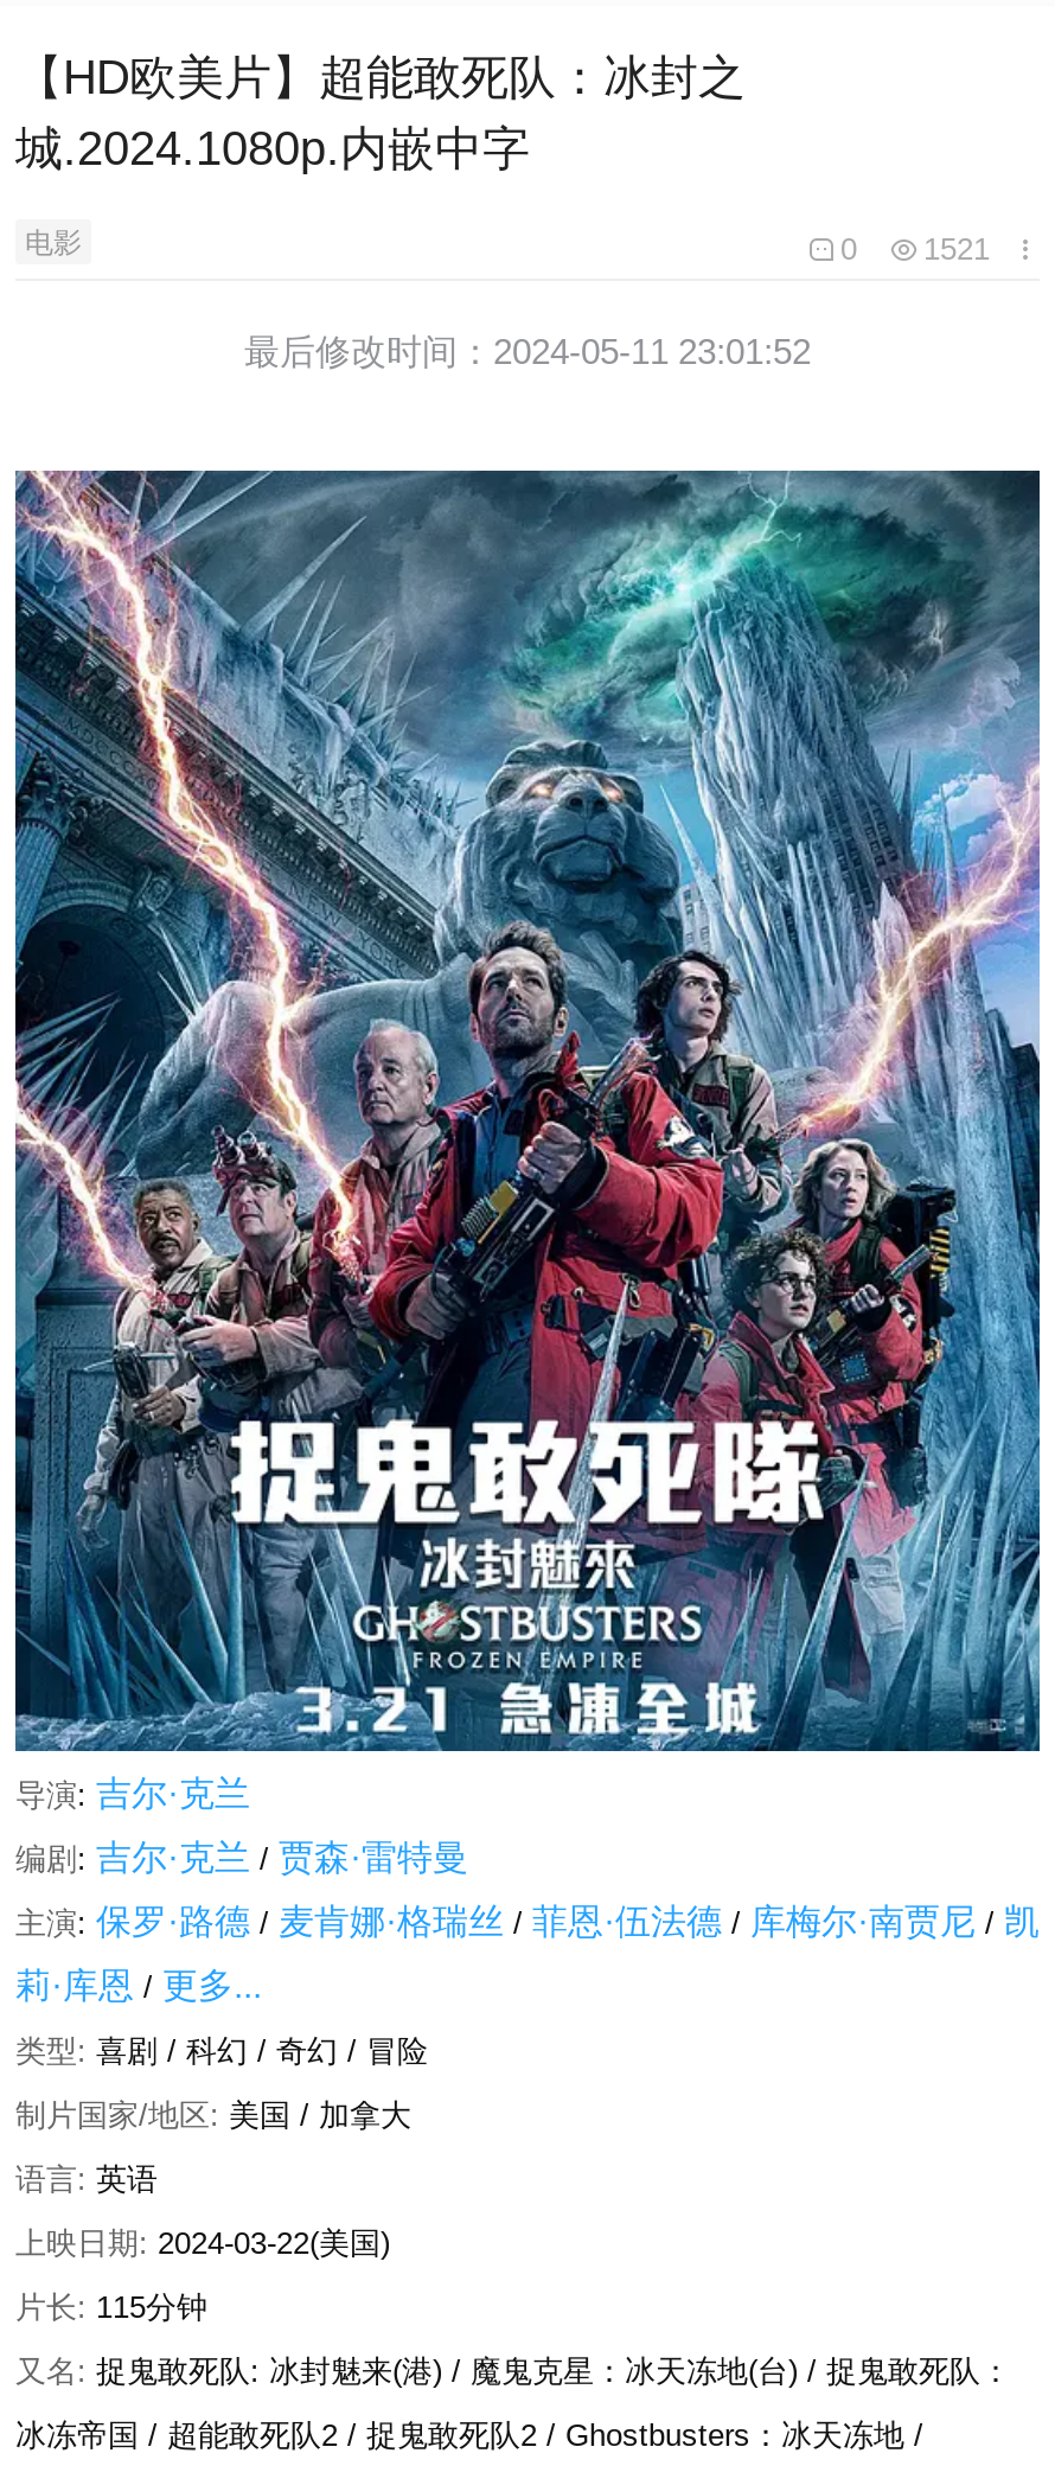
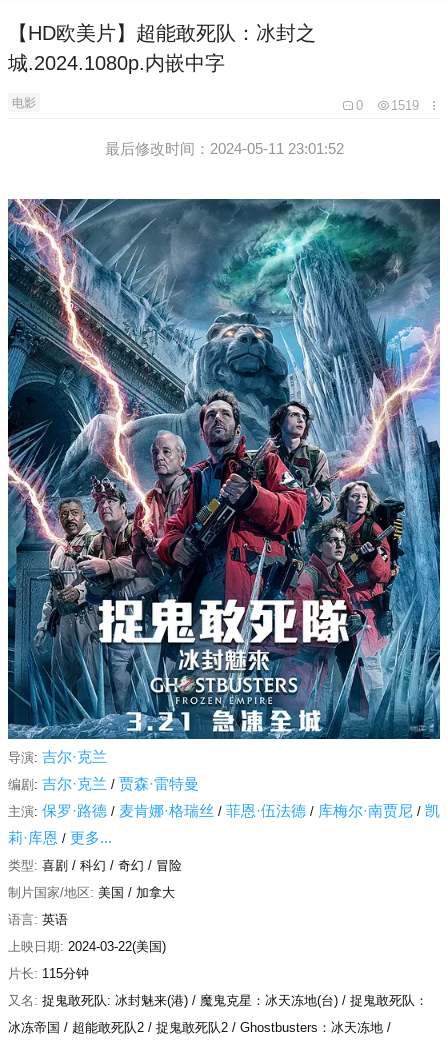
- 0 1521
+ 0 1519
